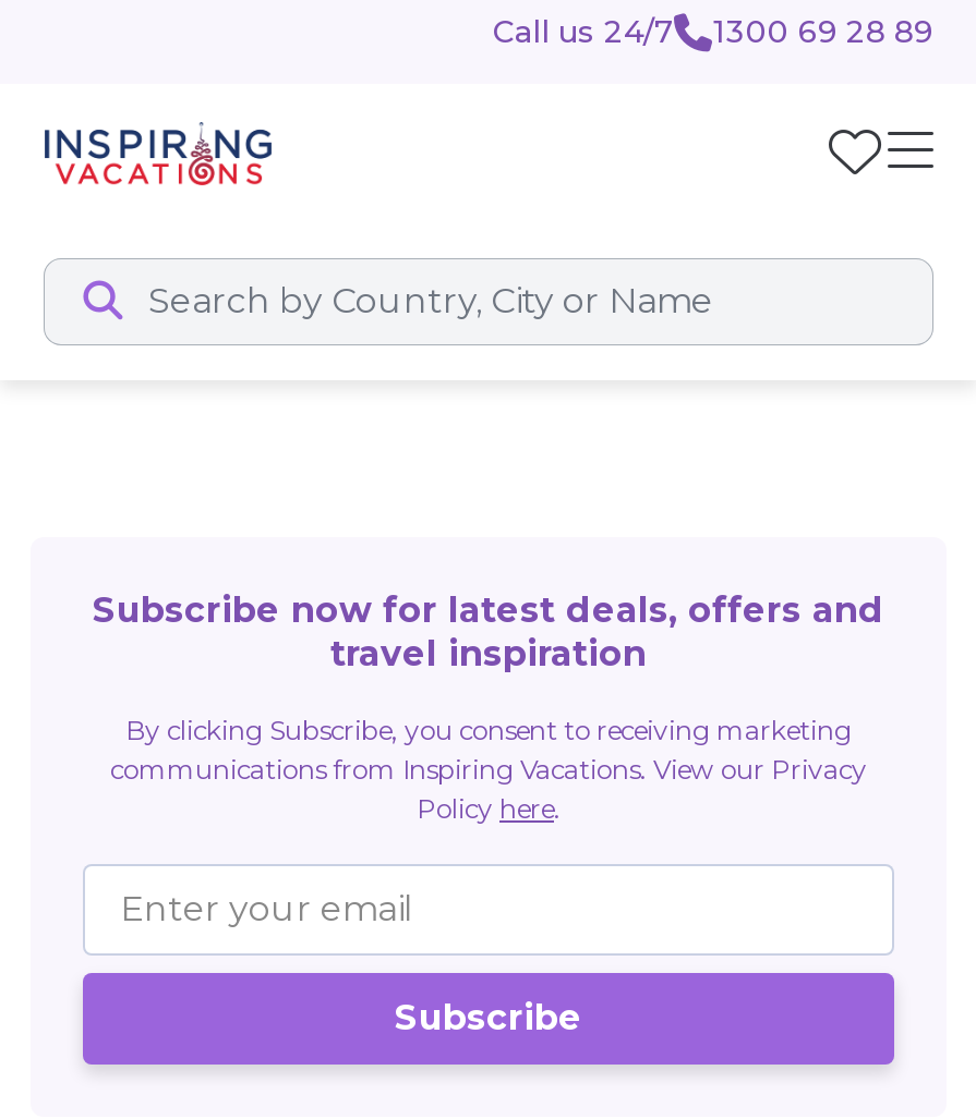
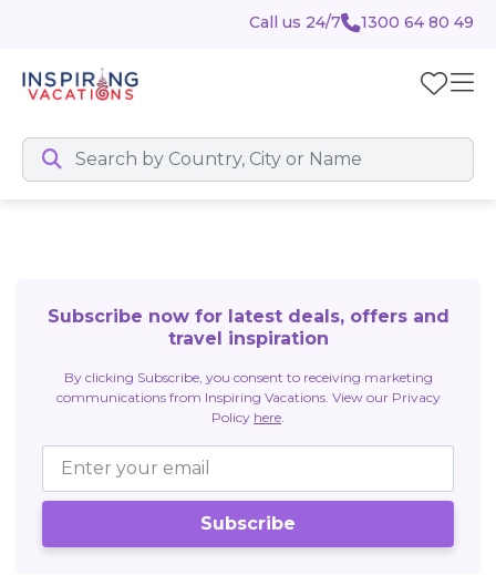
- Call us 24/7 1300 69 28 89
+ Call us 24/7 1300 64 80 49
